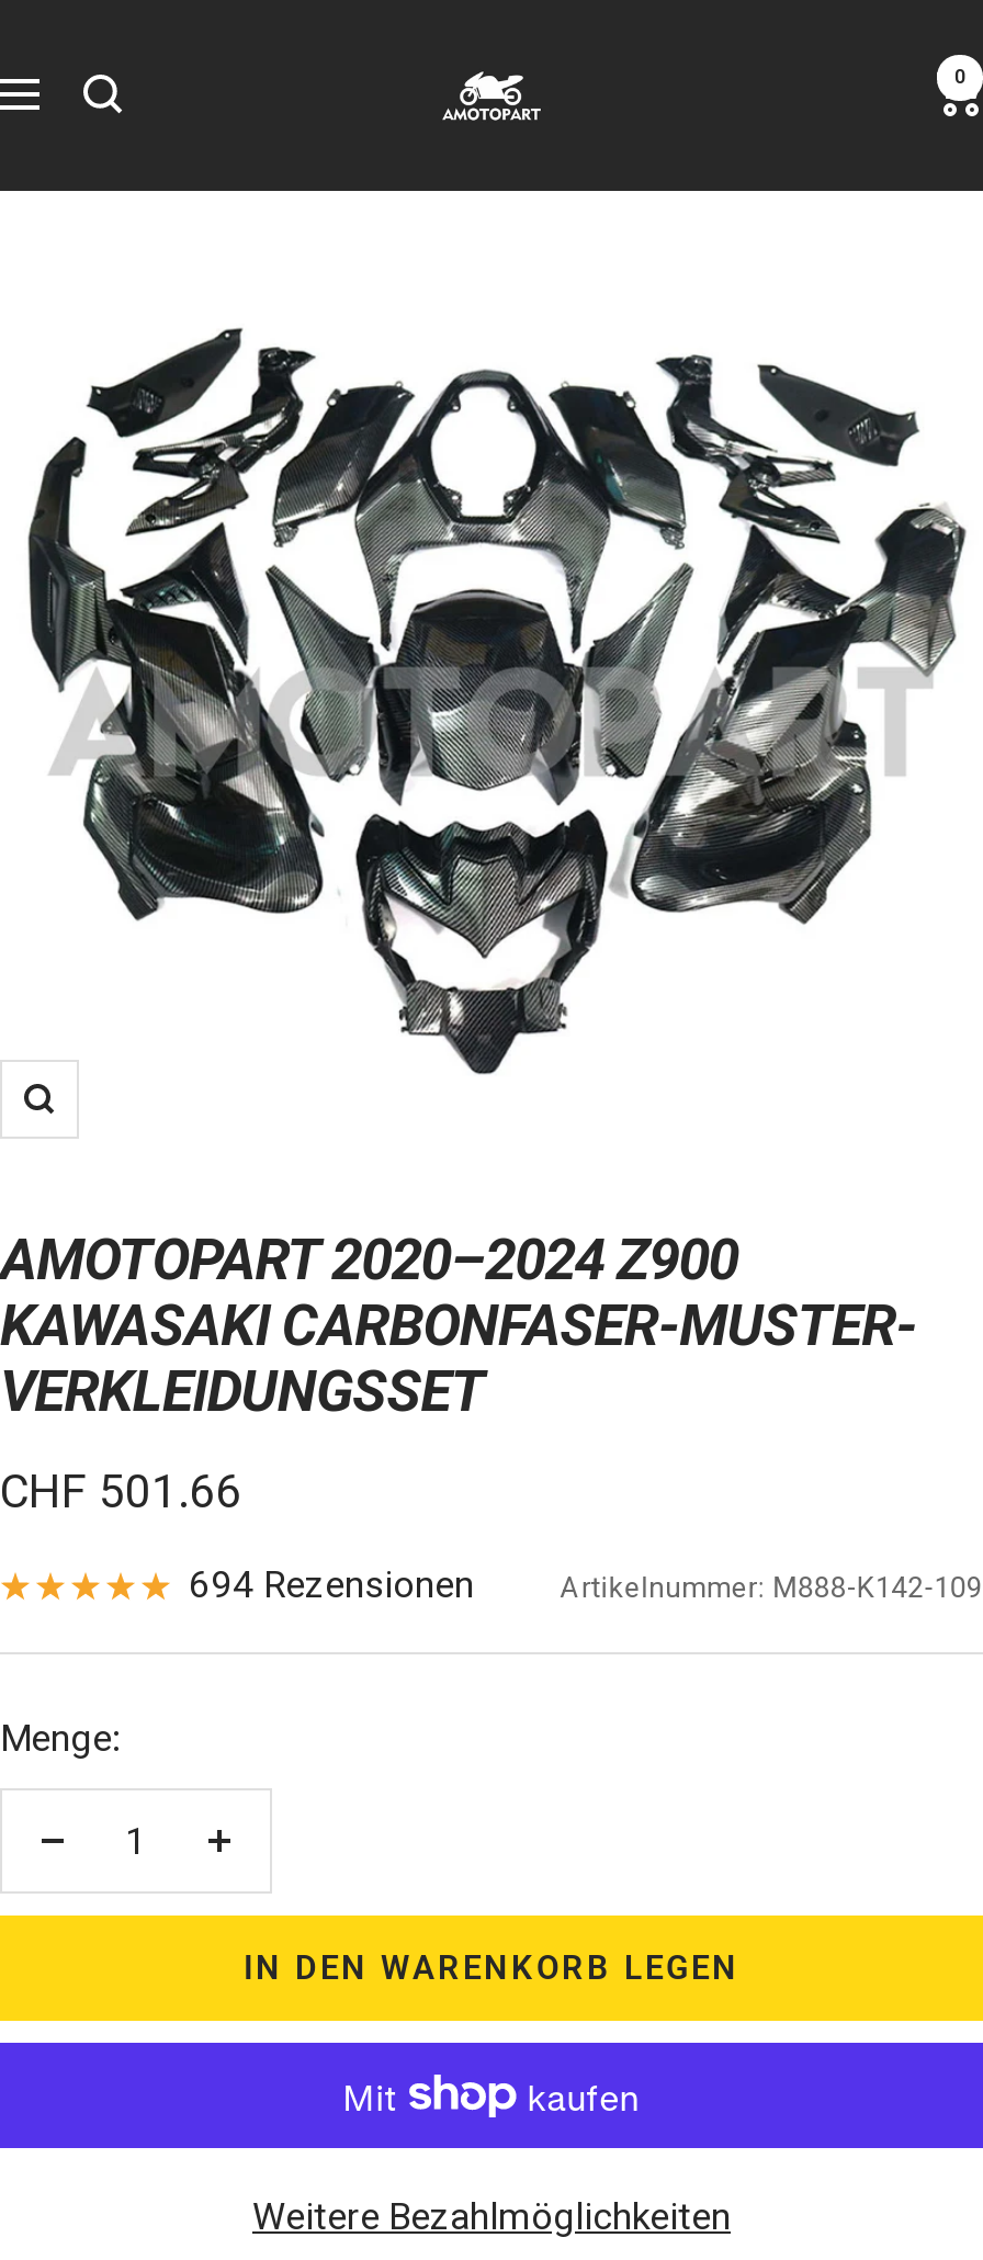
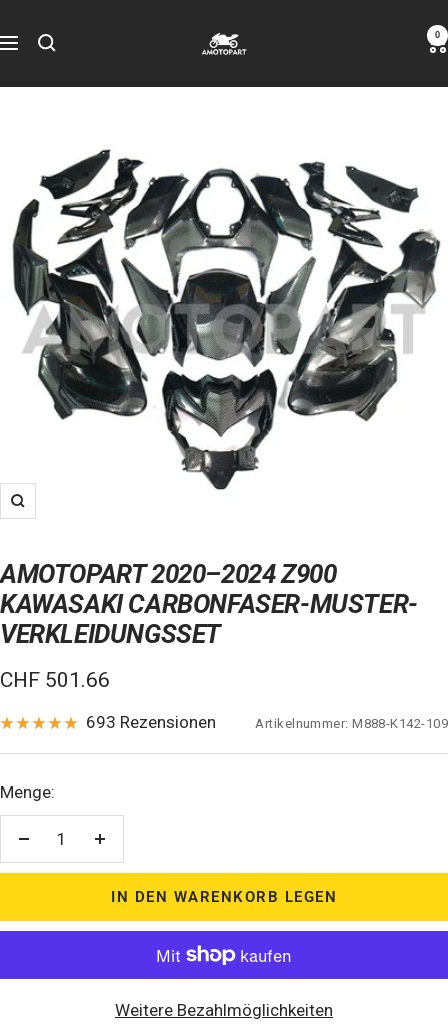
- 694 Rezensionen
+ 693 Rezensionen
